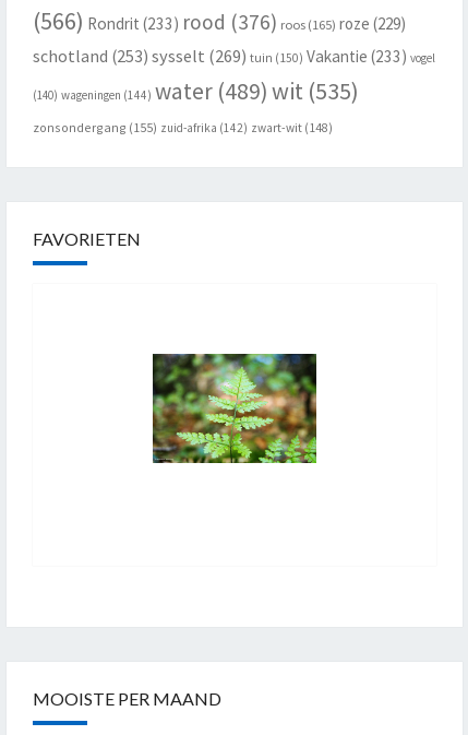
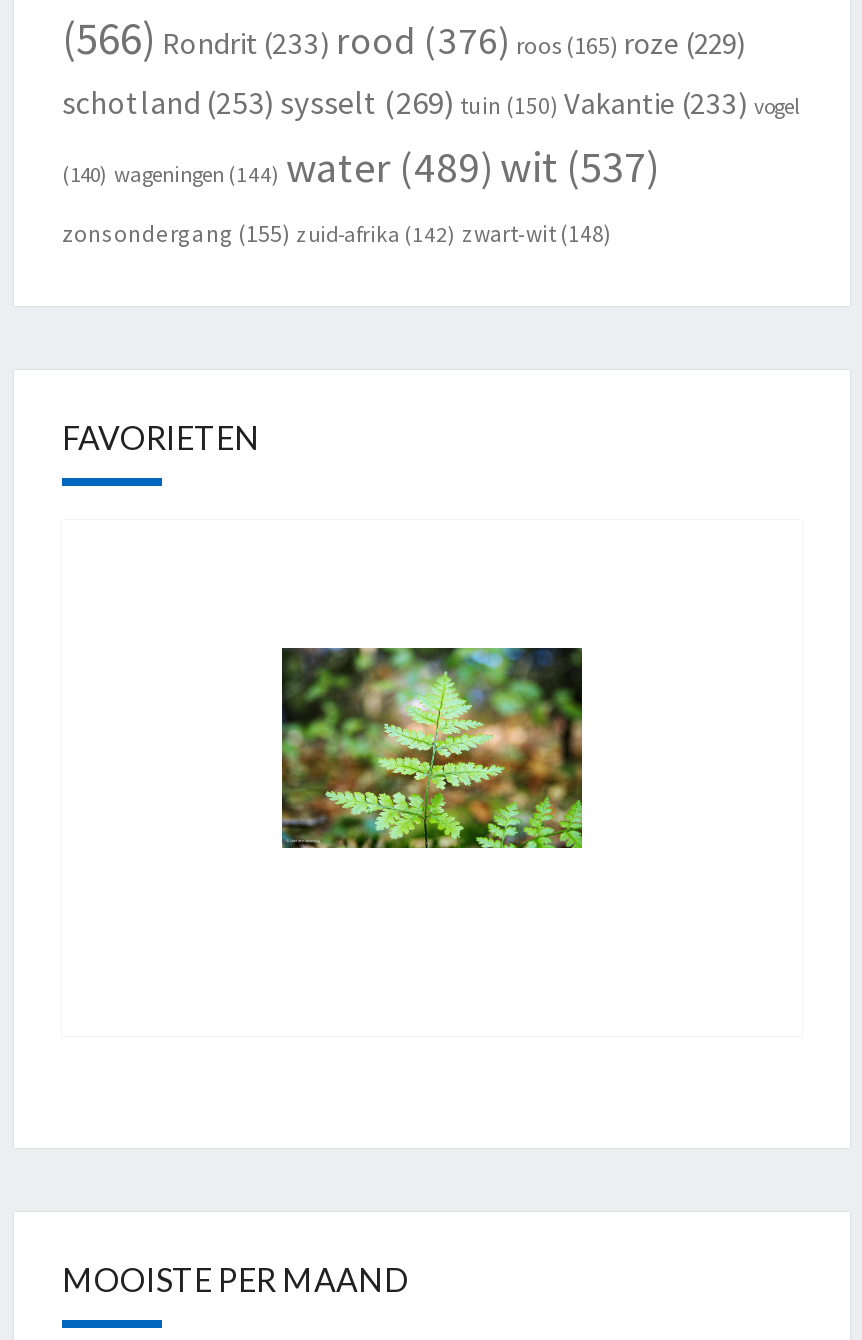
- (140) wageningen(144) water (489) wit (535)
+ (140) wageningen(144) water (489) wit (537)
